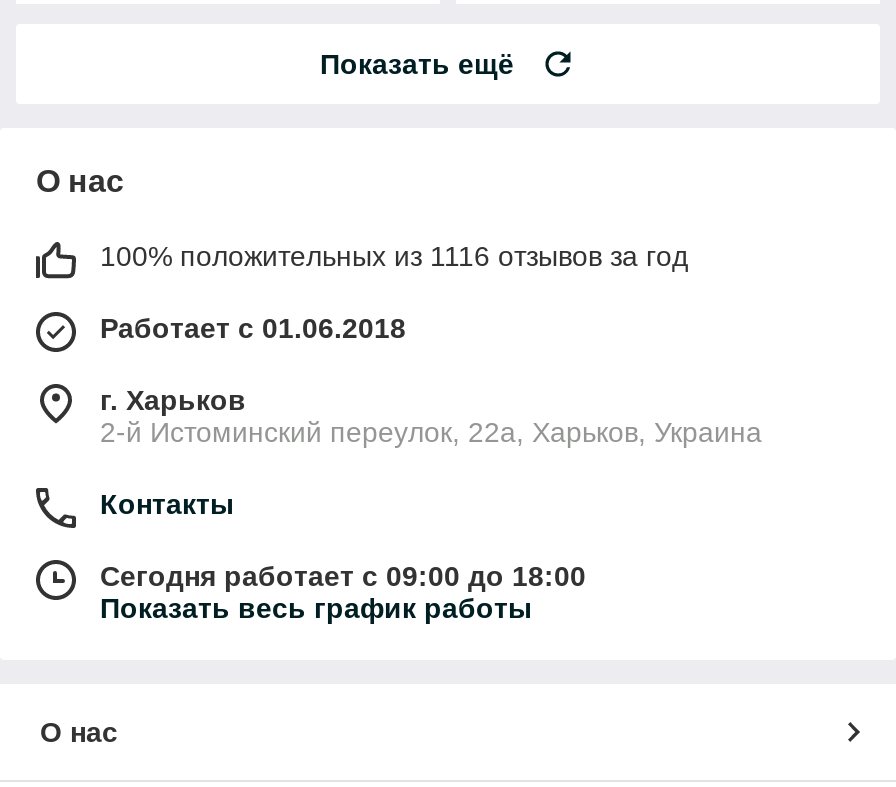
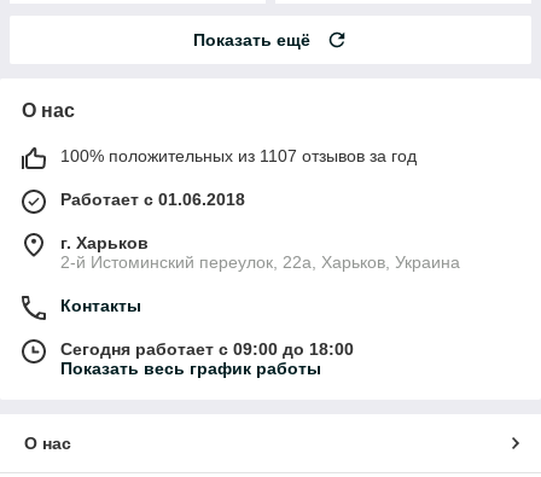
- 100% положительных из 1116 отзывов за год
+ 100% положительных из 1107 отзывов за год
